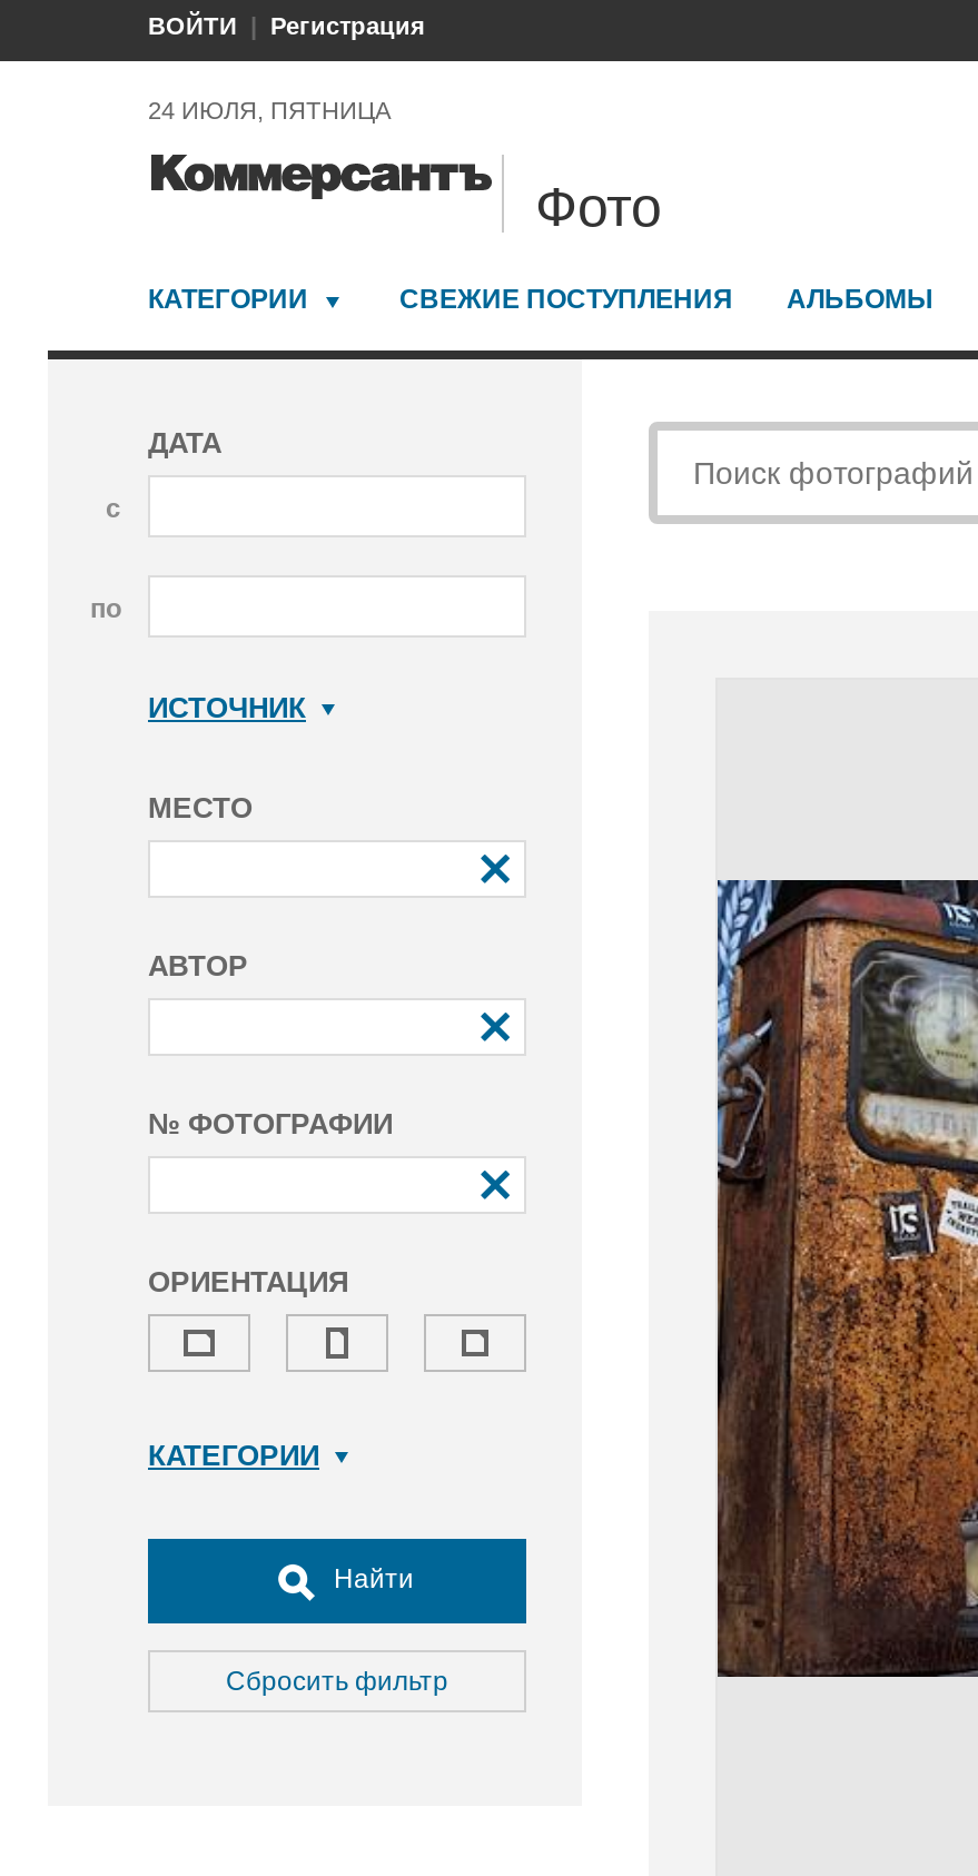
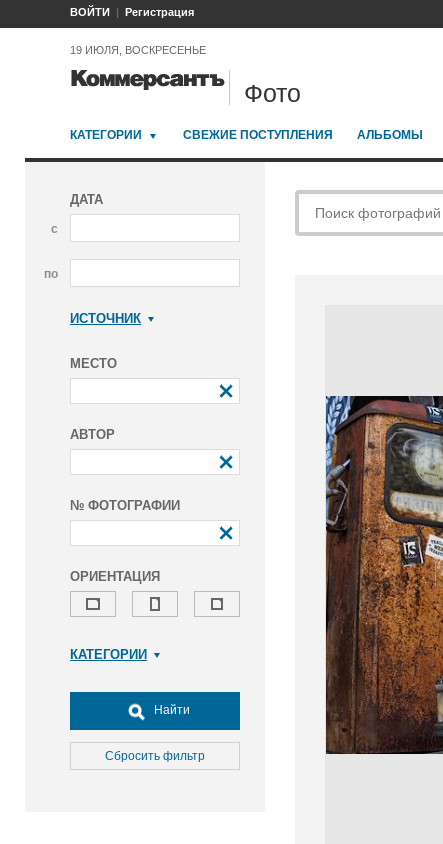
- 24 ИЮЛЯ, ПЯТНИЦА
+ 19 ИЮЛЯ, ВОСКРЕСЕНЬЕ
